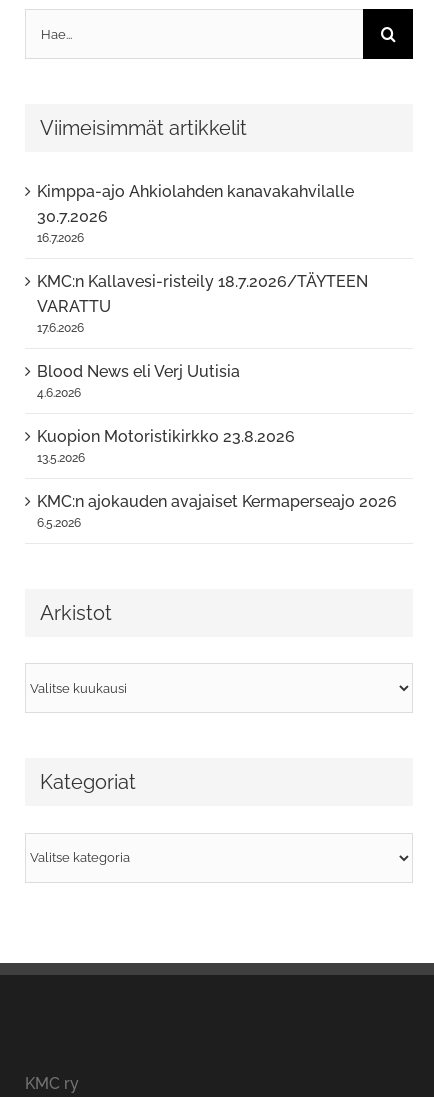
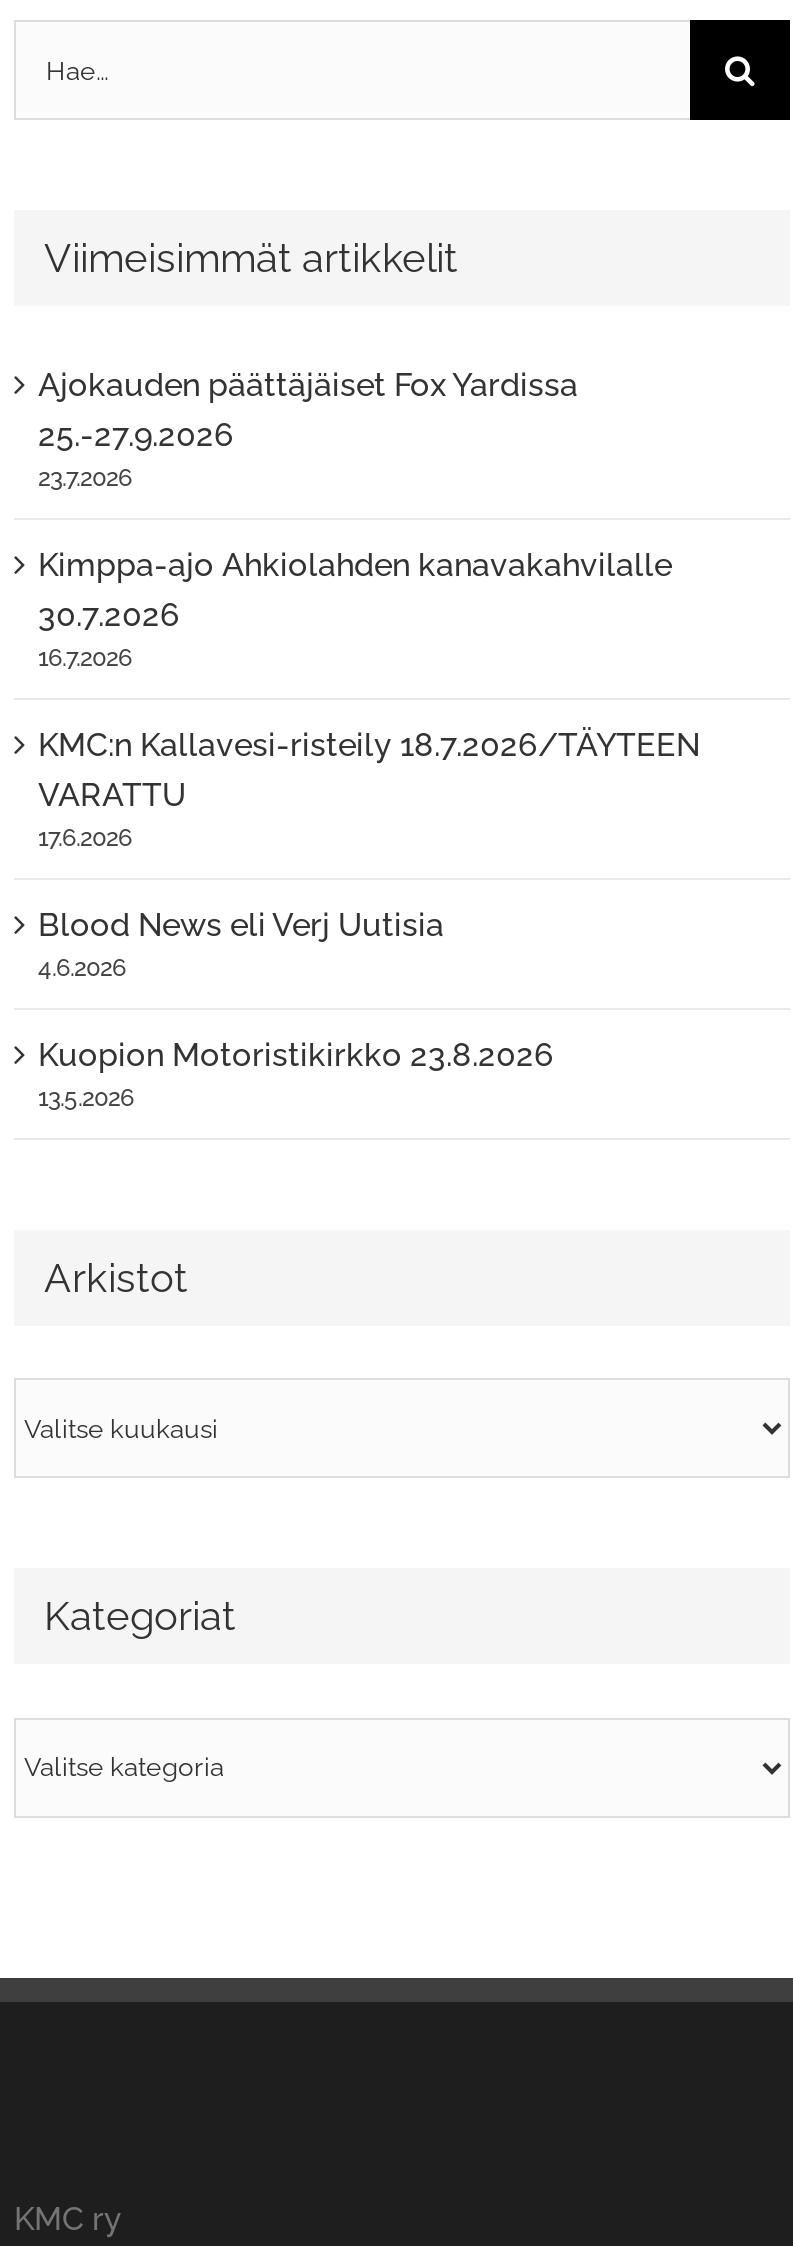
+ Ajokauden päättäjäiset Fox Yardissa
+ 25.-27.9.2026
+ 23.7.2026

moved down: Kimppa-ajo Ahkiolahden kanavakahvilalle | 30.7.2026 | 16.7.2026 | ... | Kuopion Motoristikirkko 23.8.2026 | 13.5.2026

- KMC:n ajokauden avajaiset Kermaperseajo 2026
- 6.5.2026
